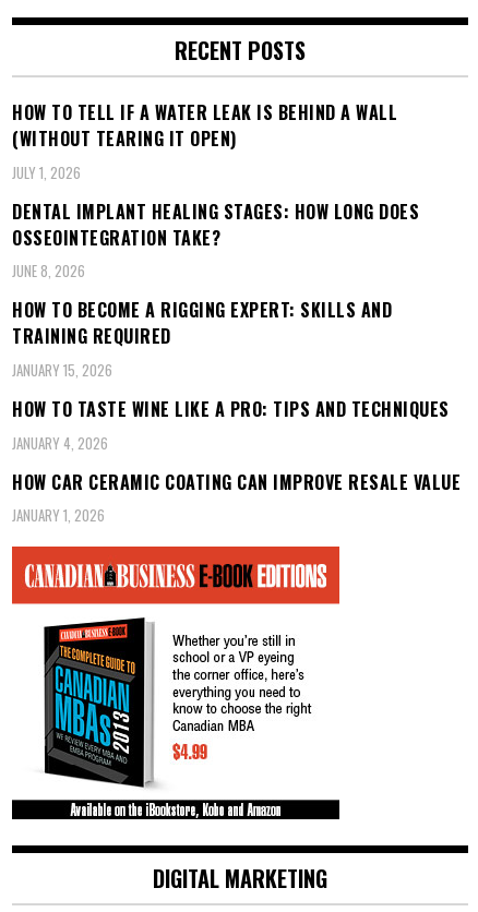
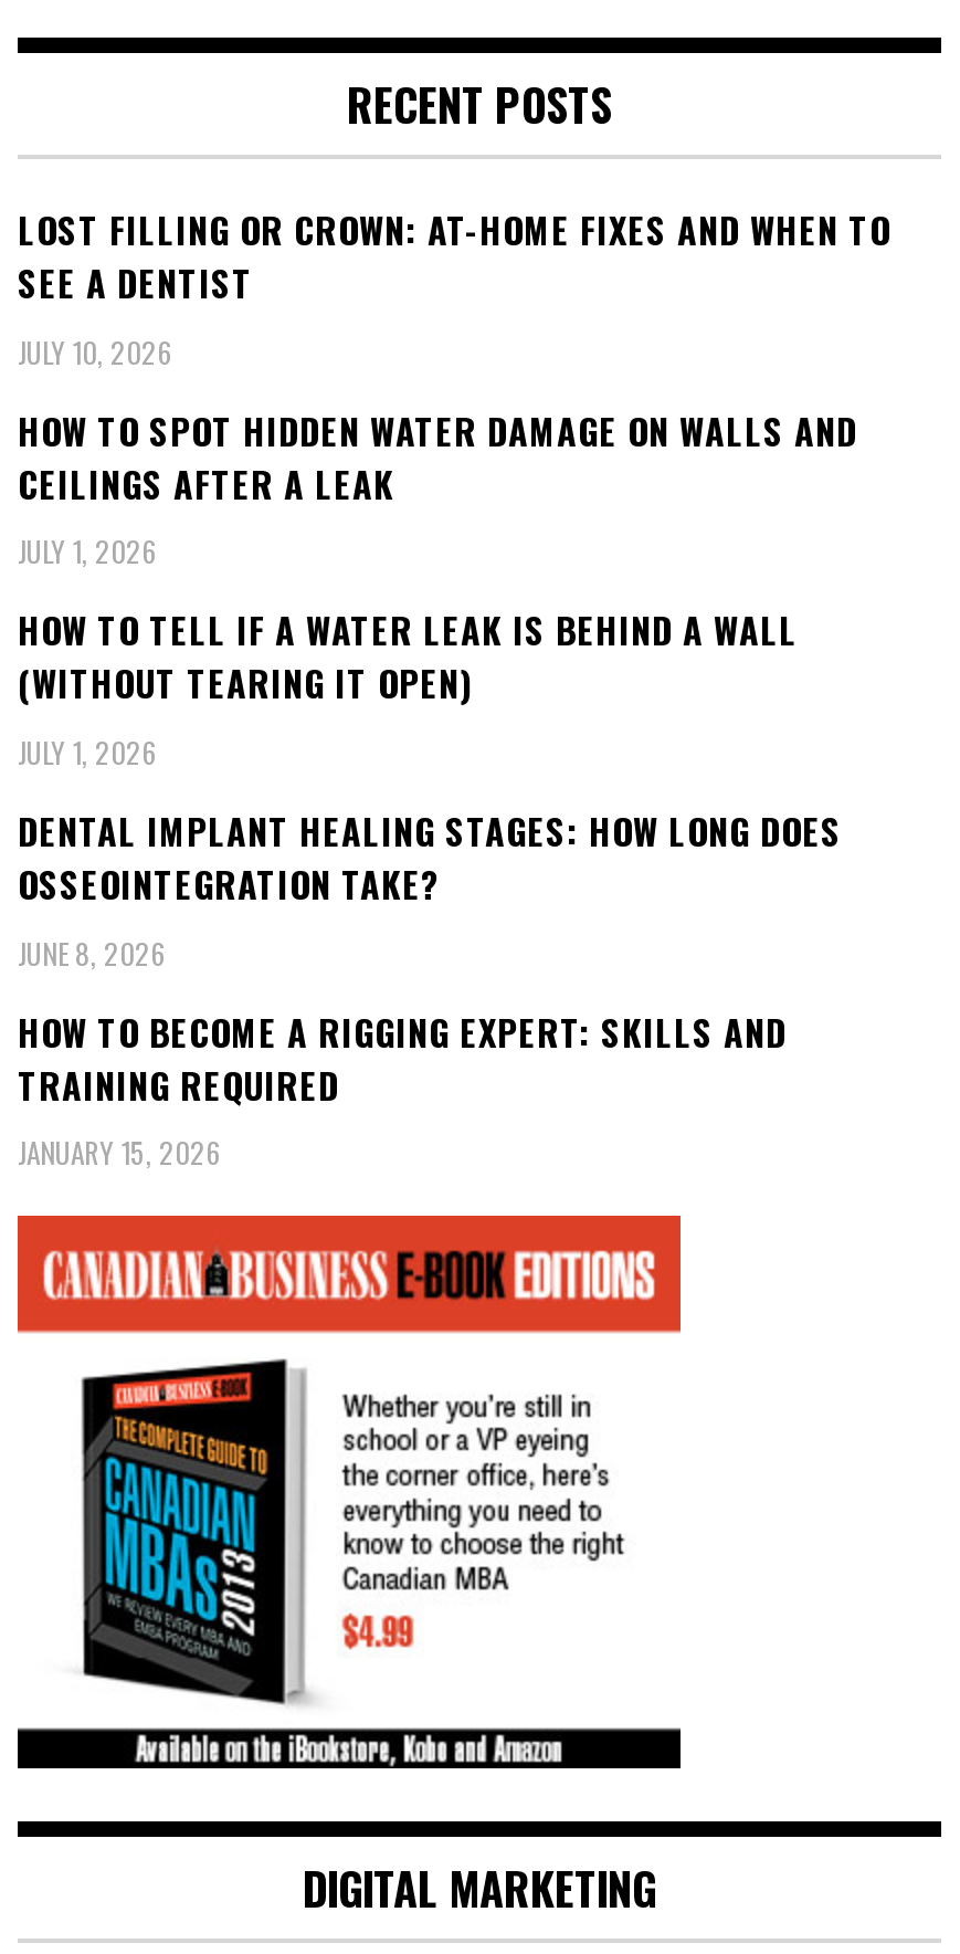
+ LOST FILLING OR CROWN: AT-HOME FIXES AND WHEN TO
+ SEE A DENTIST
+ JULY 10, 2026
+ HOW TO SPOT HIDDEN WATER DAMAGE ON WALLS AND
+ CEILINGS AFTER A LEAK
+ JULY 1, 2026

moved down: HOW TO TELL IF A WATER LEAK IS BEHIND A WALL | (WITHOUT TEARING IT OPEN) | JULY 1, 2026 | ... | TRAINING REQUIRED | JANUARY 15, 2026

- HOW TO TASTE WINE LIKE A PRO: TIPS AND TECHNIQUES
- JANUARY 4, 2026
- HOW CAR CERAMIC COATING CAN IMPROVE RESALE VALUE
- JANUARY 1, 2026
